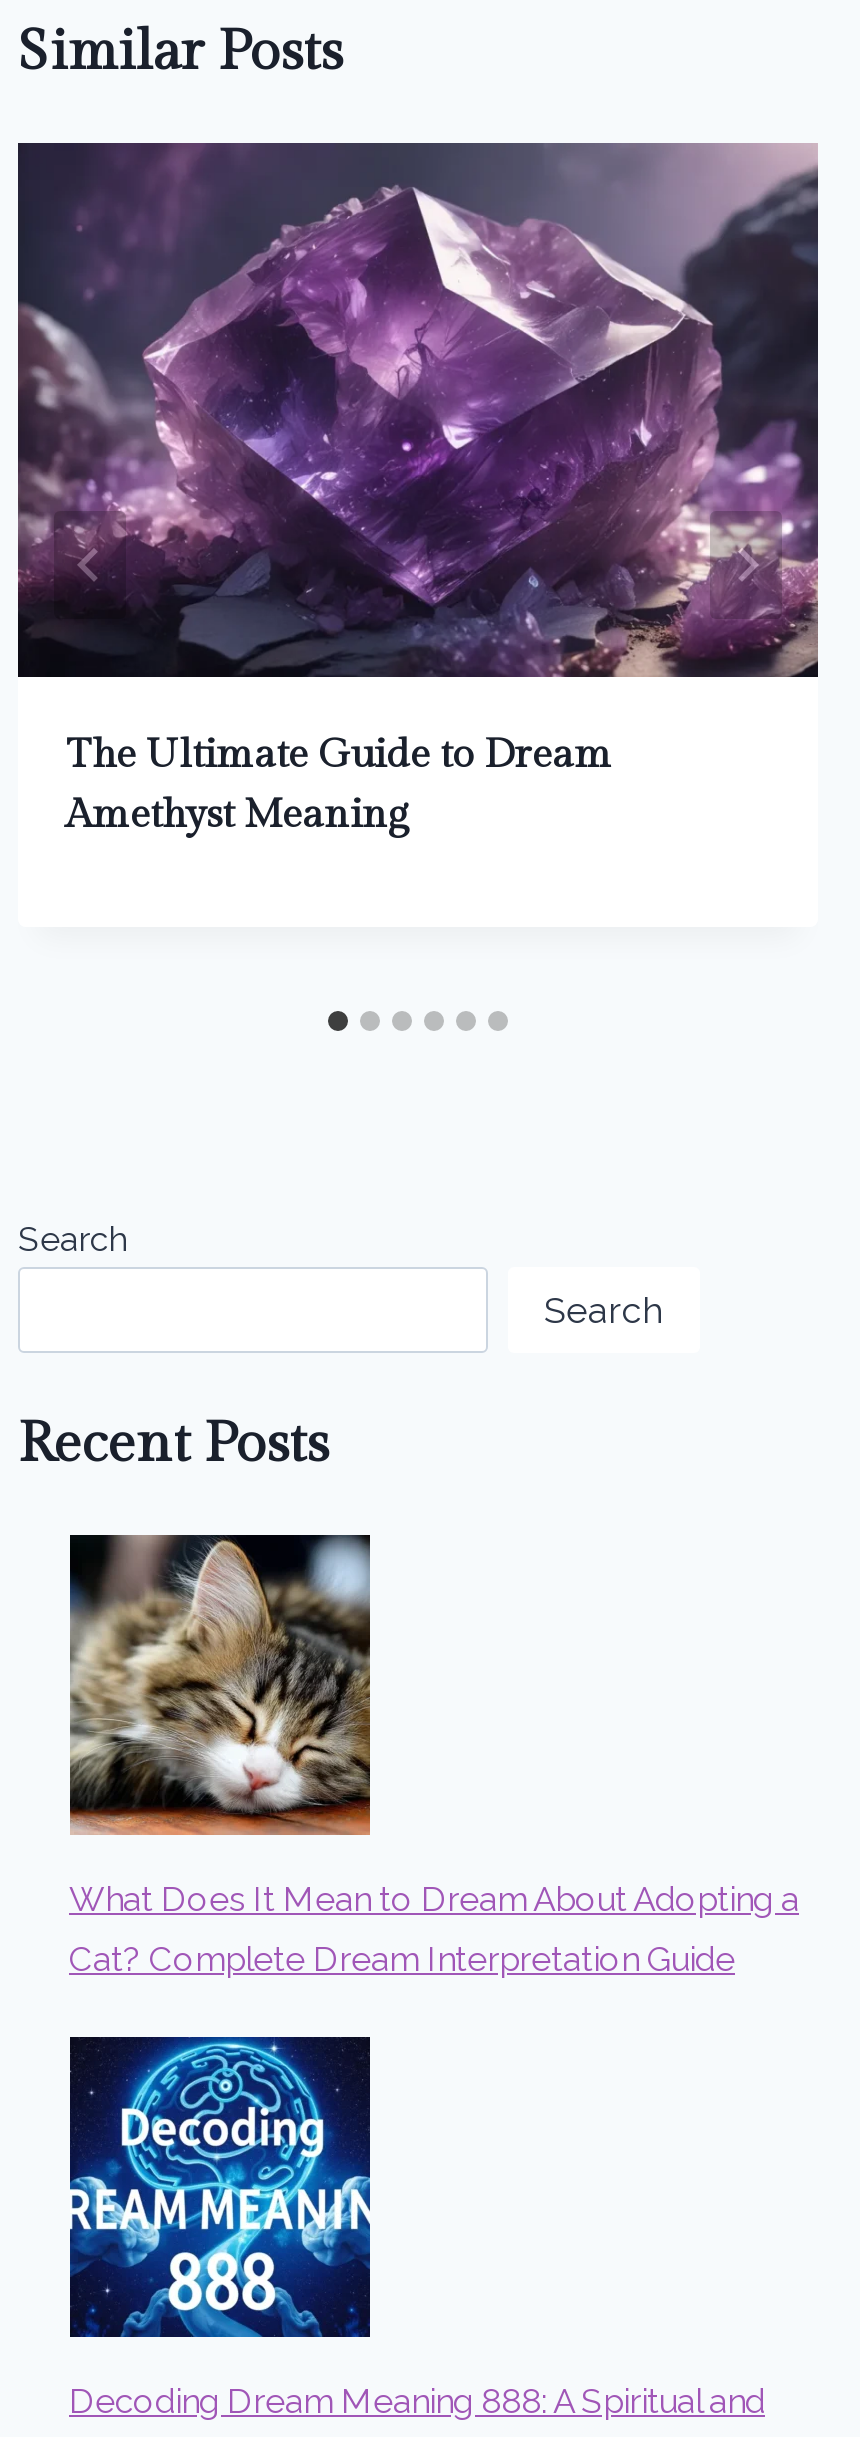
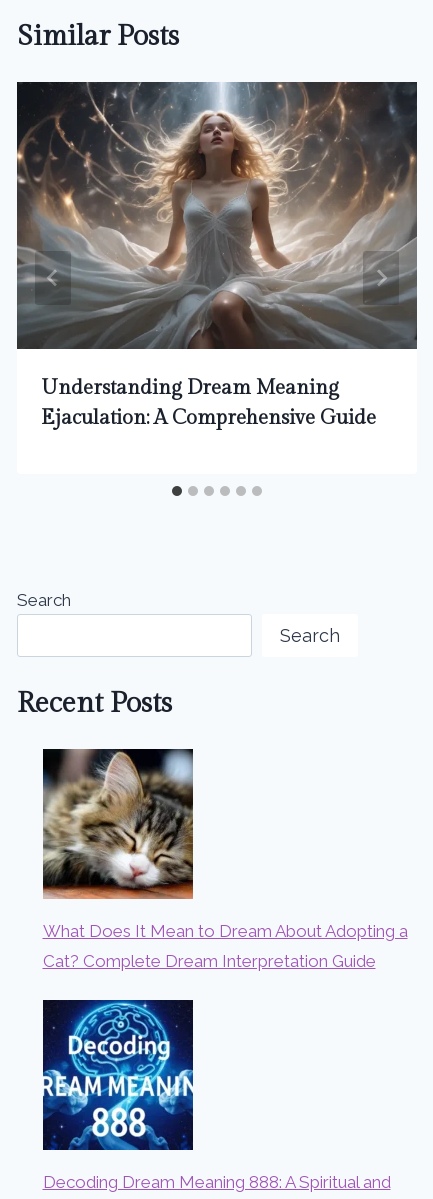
- [image]
- The Ultimate Guide to Dream
- Amethyst Meaning
+ [image]
+ Understanding Dream Meaning
+ Ejaculation: A Comprehensive Guide
